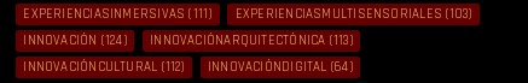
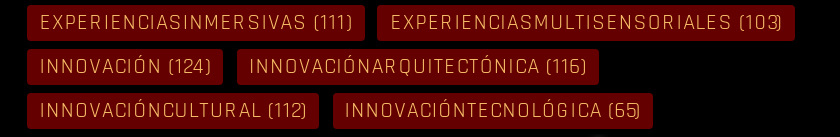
- INNOVACIÓNARQUITECTÓNICA (113)
+ INNOVACIÓNARQUITECTÓNICA (116)

- INNOVACIÓNDIGITAL (64)
+ INNOVACIÓNTECNOLÓGICA (65)
